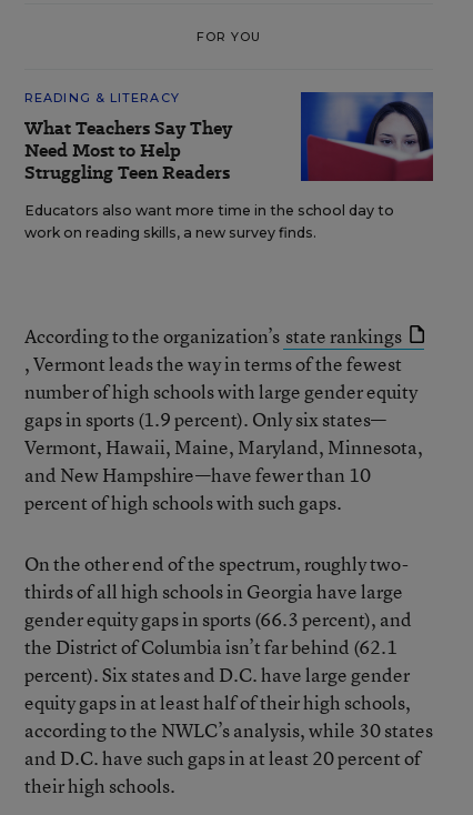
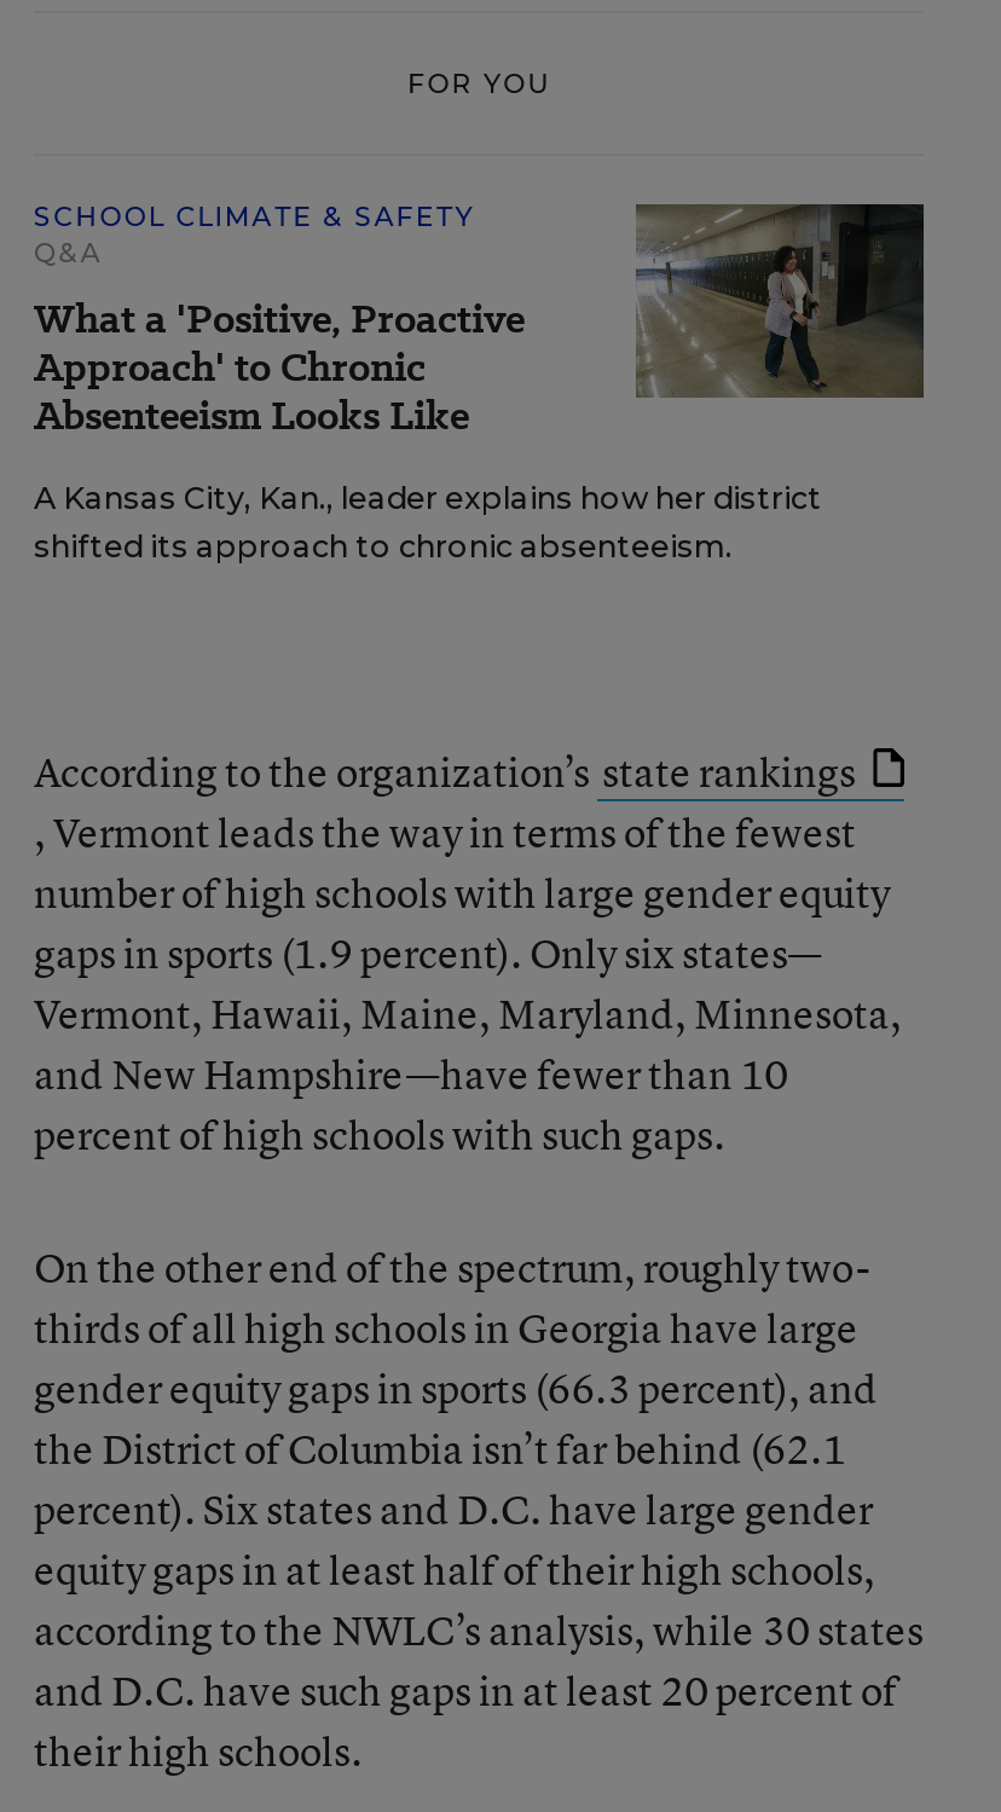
- READING & LITERACY
- What Teachers Say They
- Need Most to Help
- Struggling Teen Readers
+ SCHOOL CLIMATE & SAFETY
+ Q&A
+ What a 'Positive, Proactive
+ Approach' to Chronic
+ Absenteeism Looks Like

- [image]
- Educators also want more time in the school day to
- work on reading skills, a new survey finds.
+ [image]
+ A Kansas City, Kan., leader explains how her district
+ shifted its approach to chronic absenteeism.
